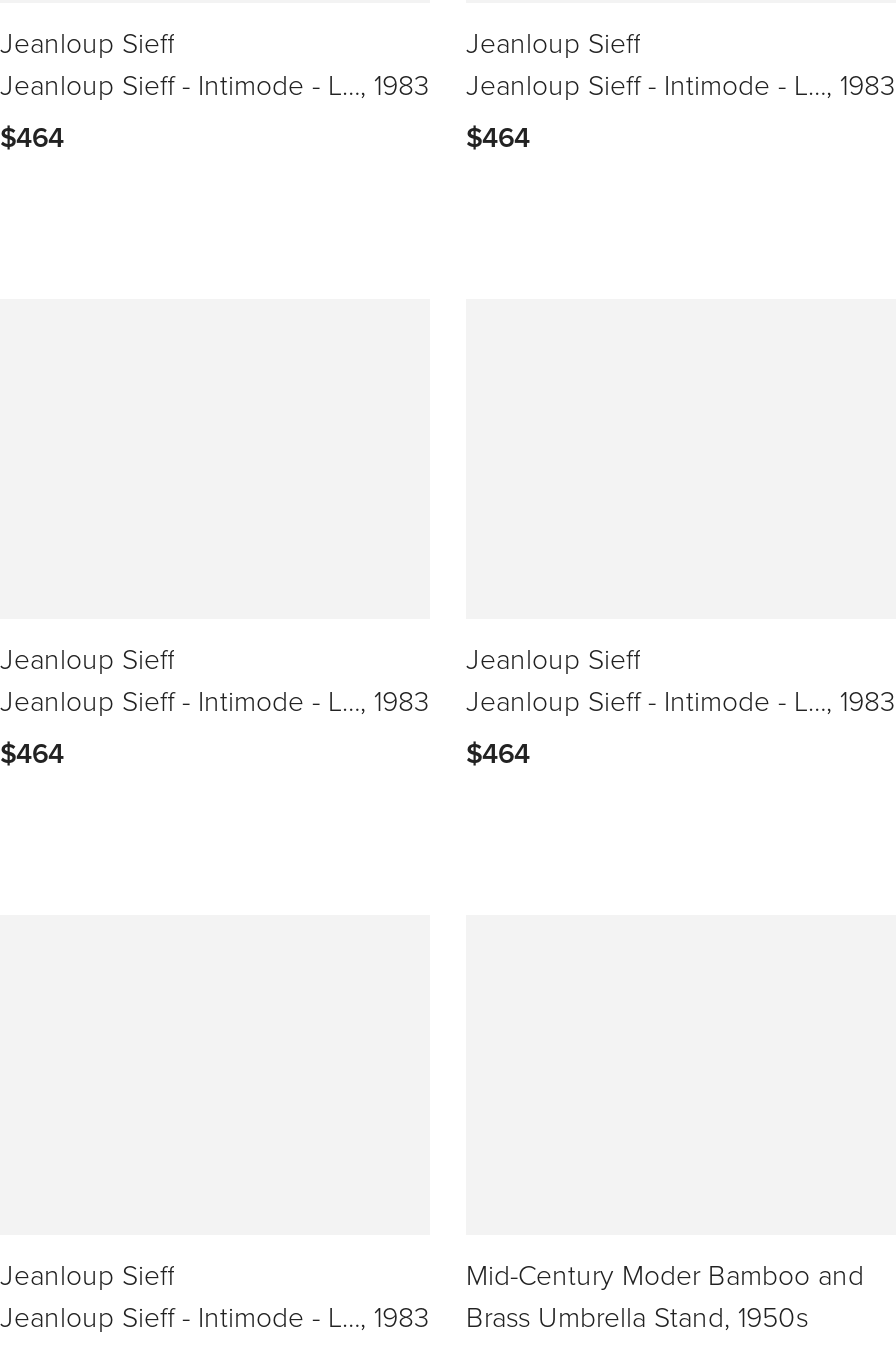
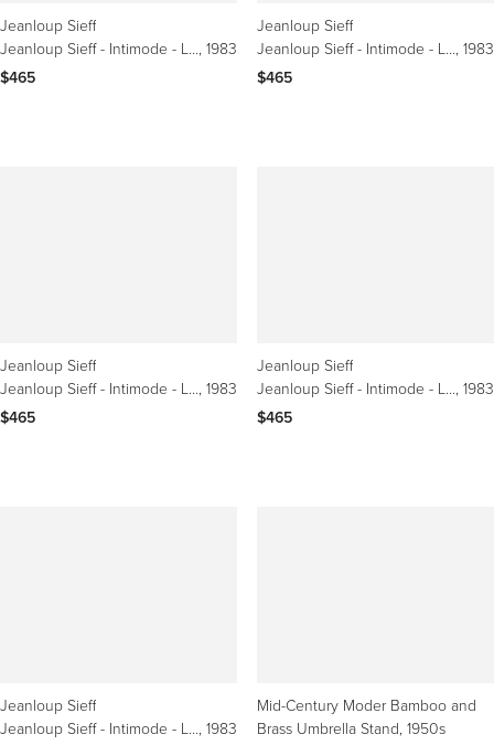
- $464
+ $465

- $464
+ $465

- $464
+ $465

- $464
+ $465
